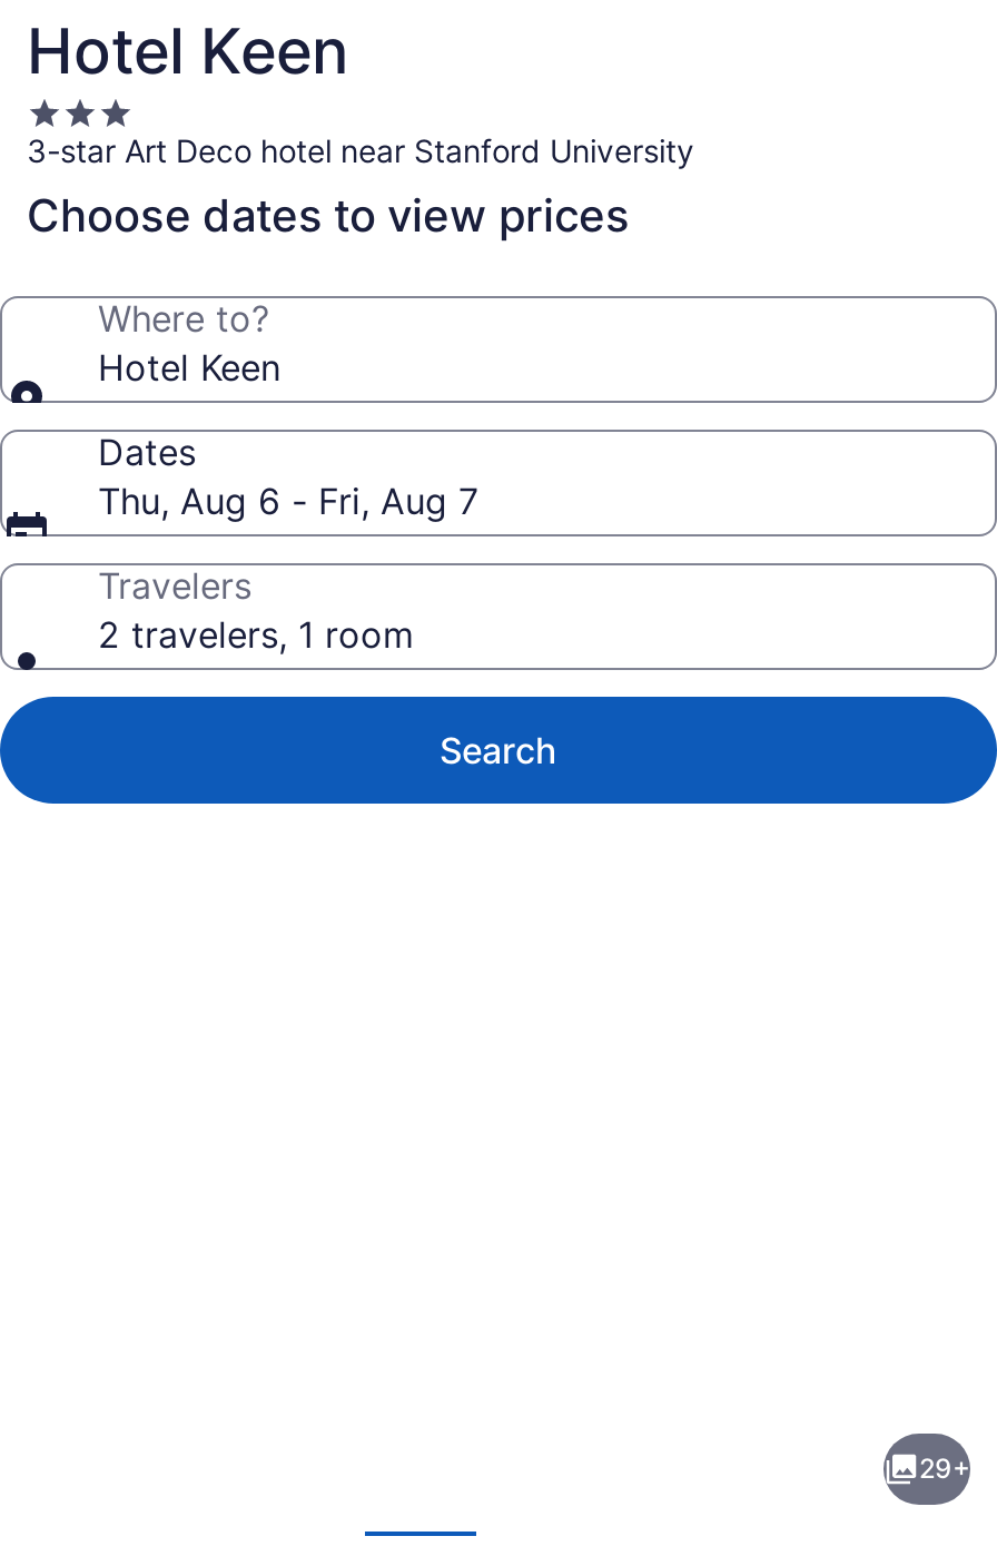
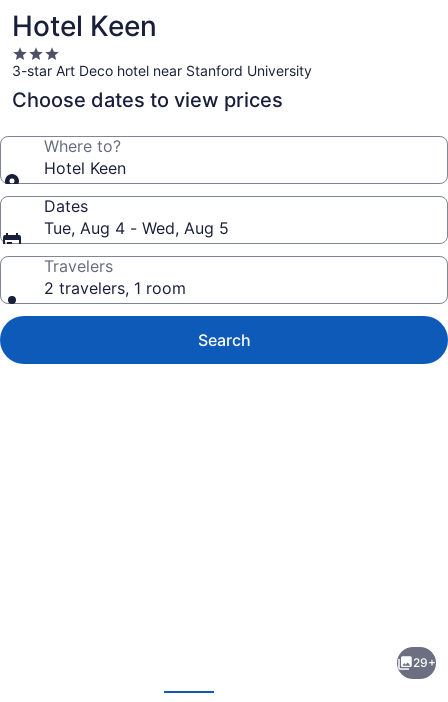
- Thu, Aug 6 - Fri, Aug 7
+ Tue, Aug 4 - Wed, Aug 5
